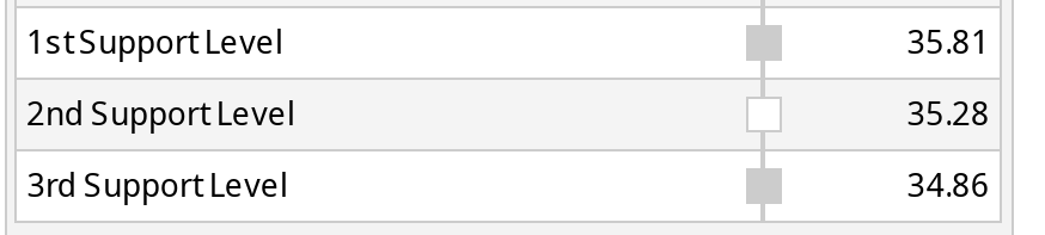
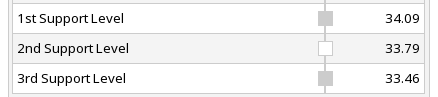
- 35.81
+ 34.09

- 35.28
+ 33.79

- 34.86
+ 33.46
